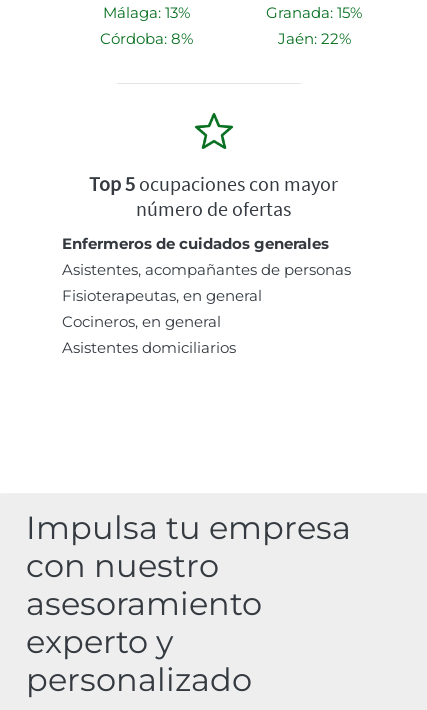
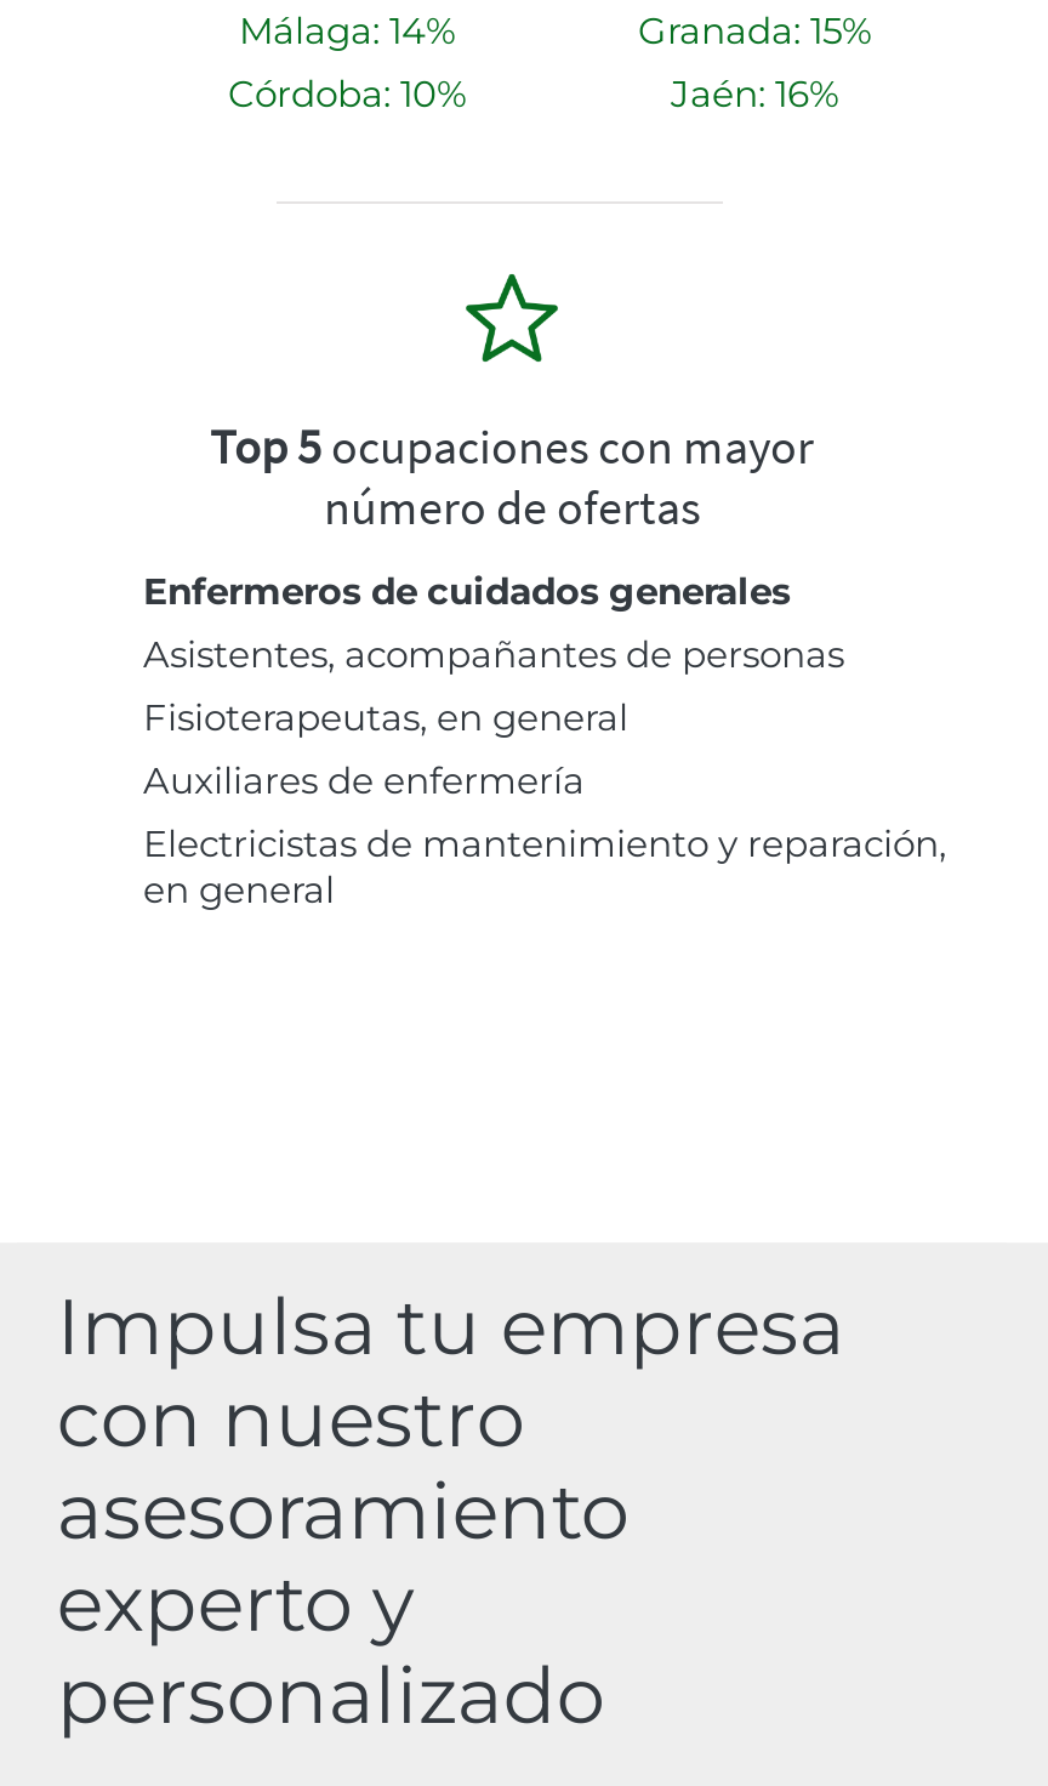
- Málaga: 13%
+ Málaga: 14%

- Córdoba: 8%
+ Córdoba: 10%

- Jaén: 22%
+ Jaén: 16%

- Cocineros, en general
- Asistentes domiciliarios
+ Auxiliares de enfermería
+ Electricistas de mantenimiento y reparación,
+ en general
